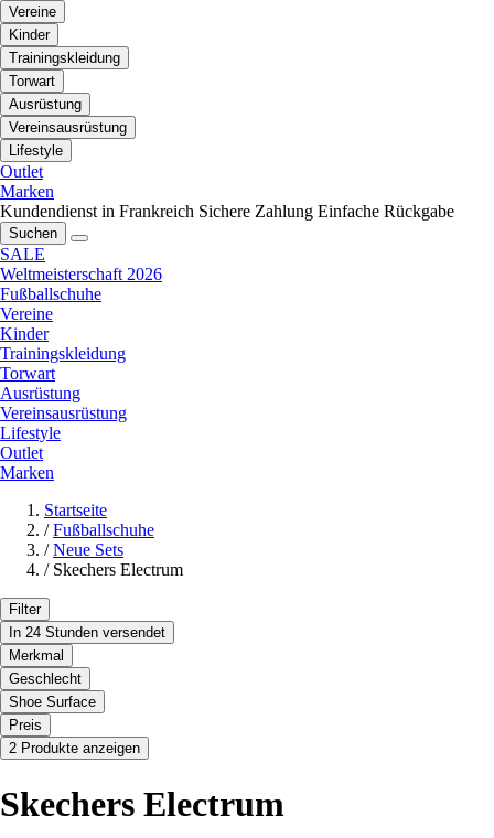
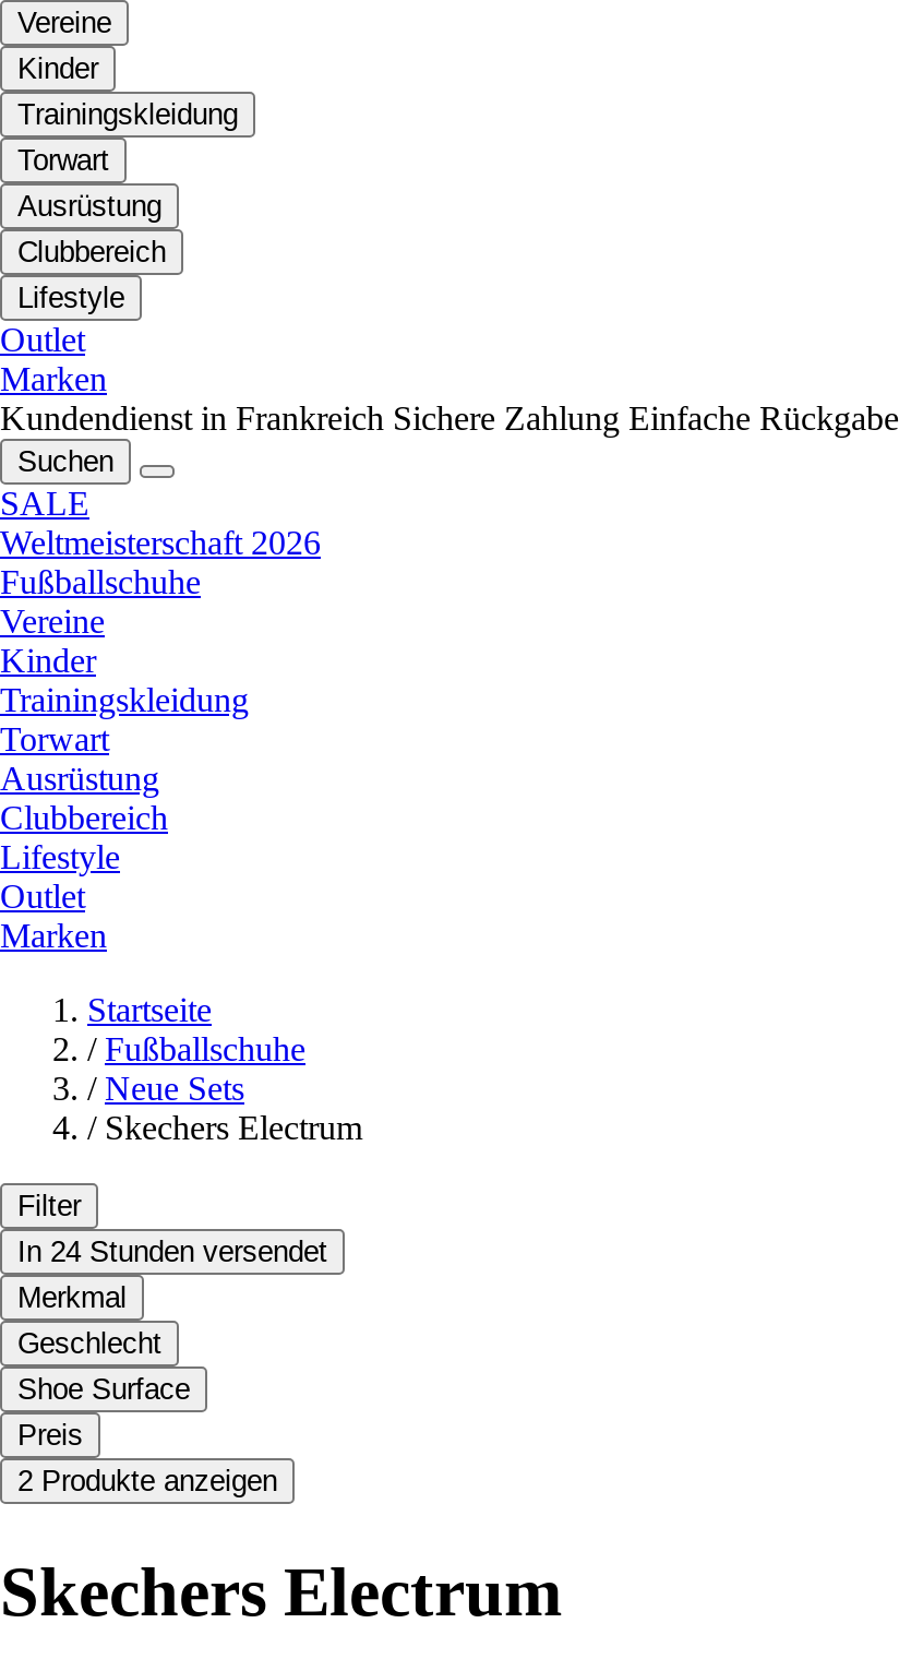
- Vereinsausrüstung
+ Clubbereich

- Vereinsausrüstung
+ Clubbereich
